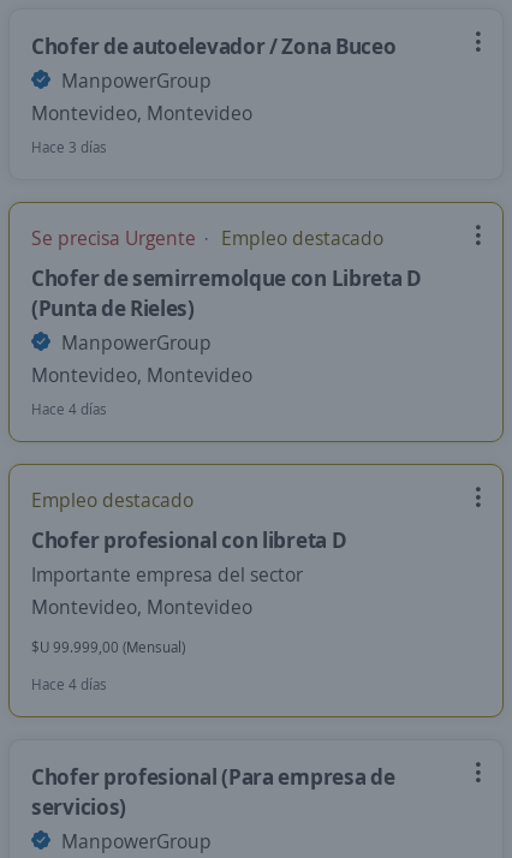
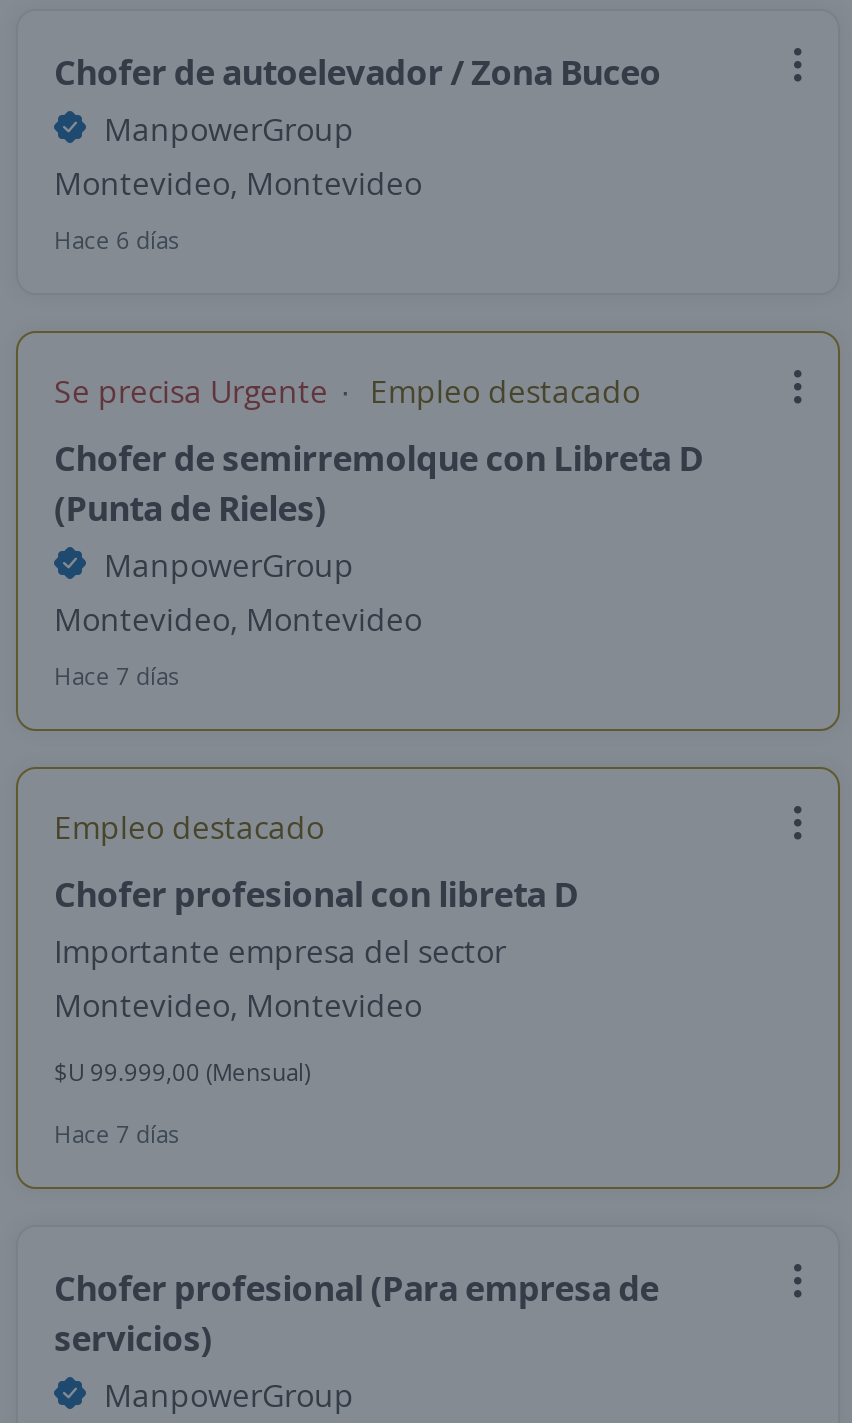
- Hace 3 días
+ Hace 6 días

- Hace 4 días
+ Hace 7 días

- Hace 4 días
+ Hace 7 días
